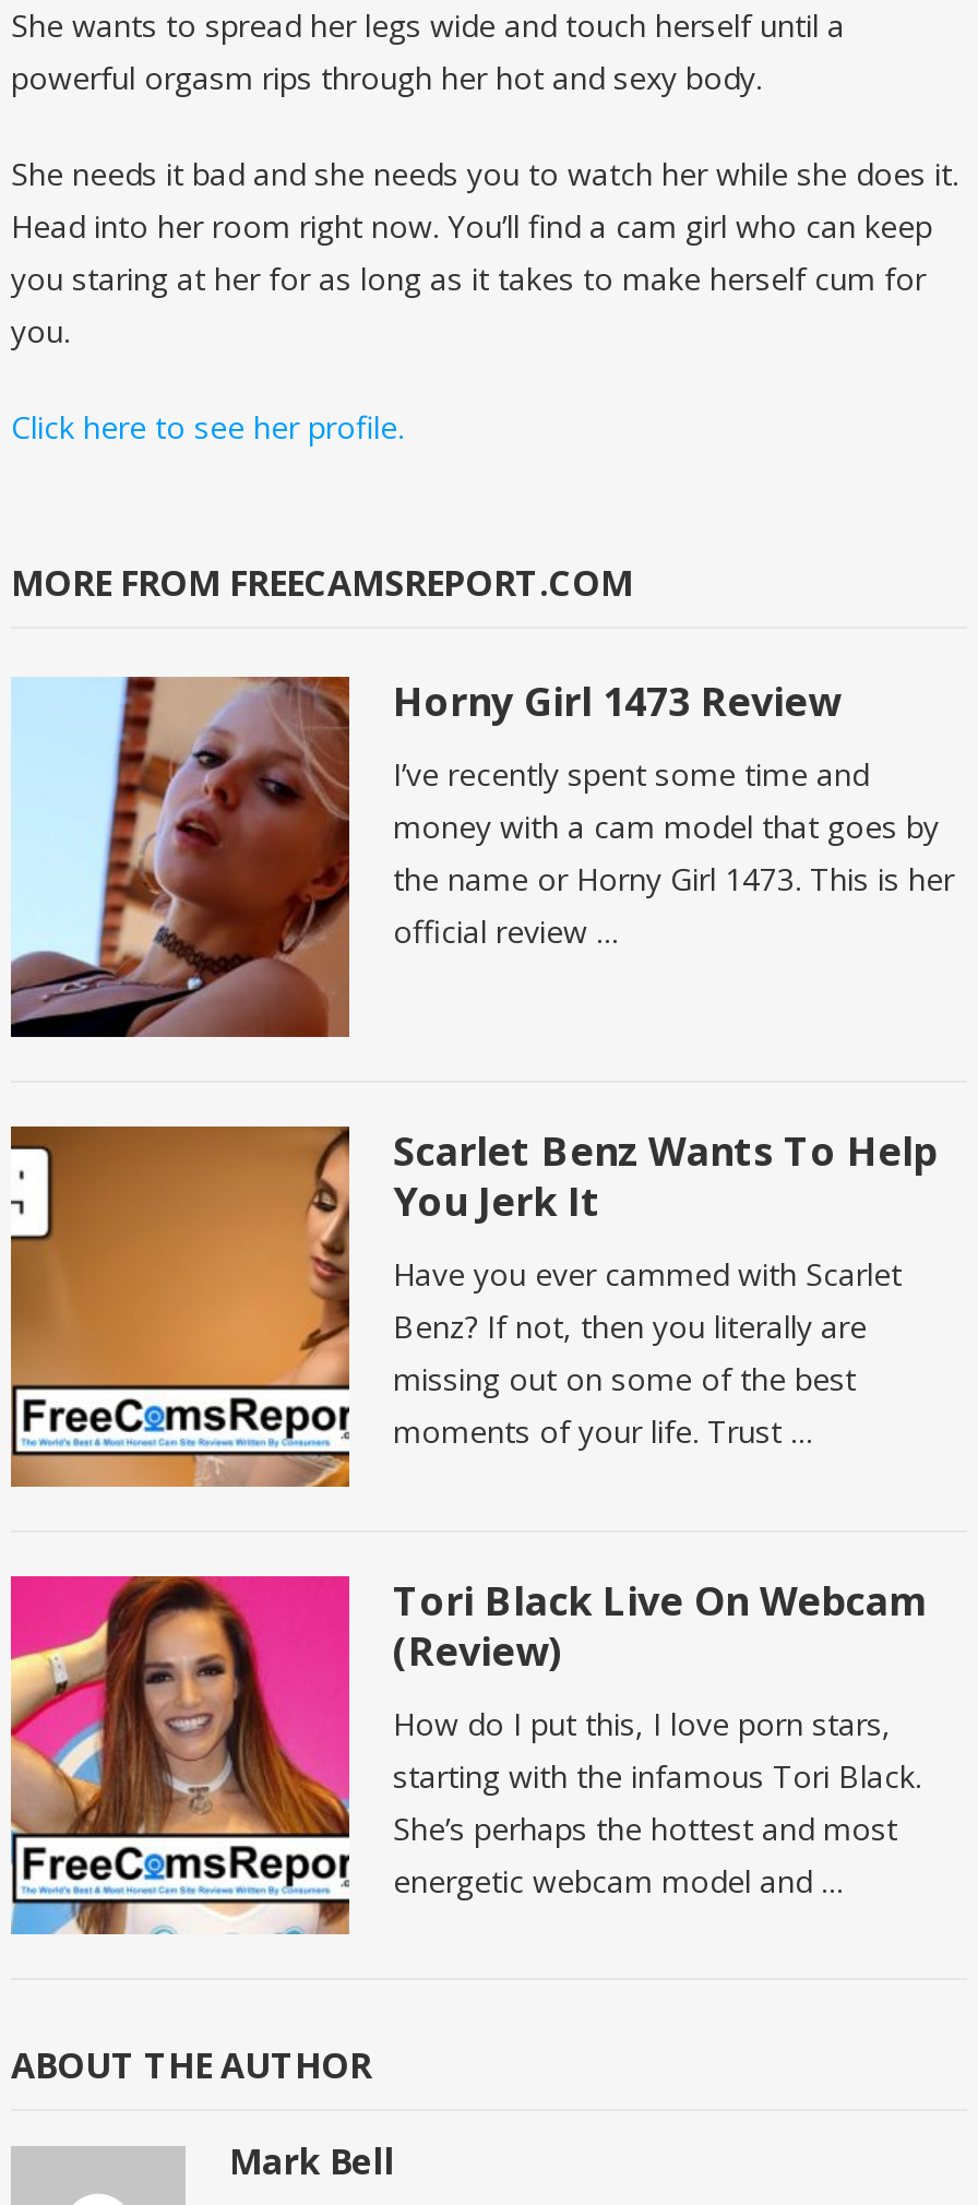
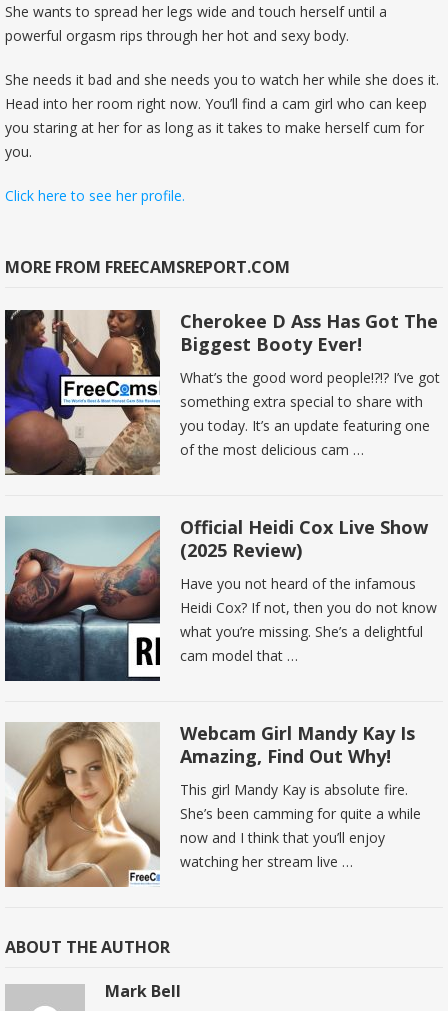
- [image]
- Horny Girl 1473 Review
+ [image]
+ Cherokee D Ass Has Got The
+ Biggest Booty Ever!

- I’ve recently spent some time and
- money with a cam model that goes by
- the name or Horny Girl 1473. This is her
- official review …
+ What’s the good word people!?!? I’ve got
+ something extra special to share with
+ you today. It’s an update featuring one
+ of the most delicious cam …

- [image]
- Scarlet Benz Wants To Help
- You Jerk It
+ [image]
+ Official Heidi Cox Live Show
+ (2025 Review)

- Have you ever cammed with Scarlet
- Benz? If not, then you literally are
- missing out on some of the best
- moments of your life. Trust …
+ Have you not heard of the infamous
+ Heidi Cox? If not, then you do not know
+ what you’re missing. She’s a delightful
+ cam model that …

- [image]
- Tori Black Live On Webcam
- (Review)
+ [image]
+ Webcam Girl Mandy Kay Is
+ Amazing, Find Out Why!

- How do I put this, I love porn stars,
- starting with the infamous Tori Black.
- She’s perhaps the hottest and most
- energetic webcam model and …
+ This girl Mandy Kay is absolute fire.
+ She’s been camming for quite a while
+ now and I think that you’ll enjoy
+ watching her stream live …
